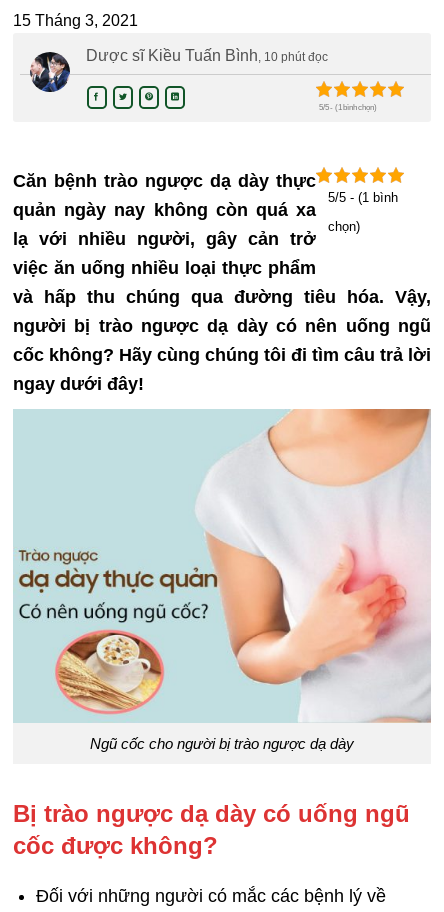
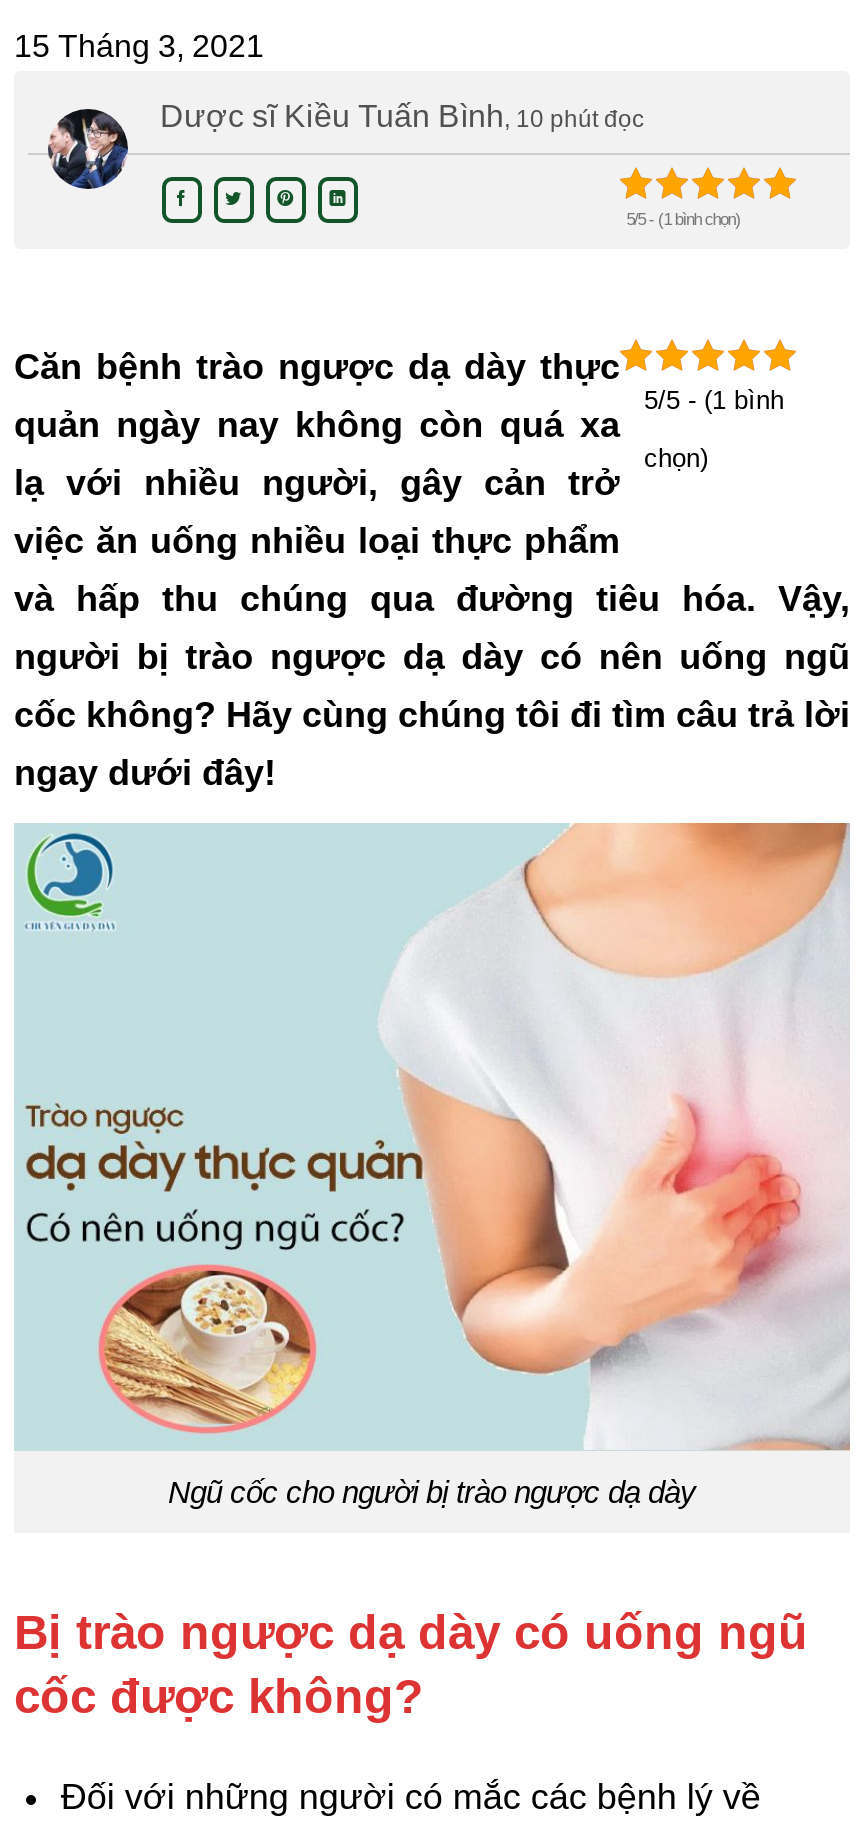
+ [image]
